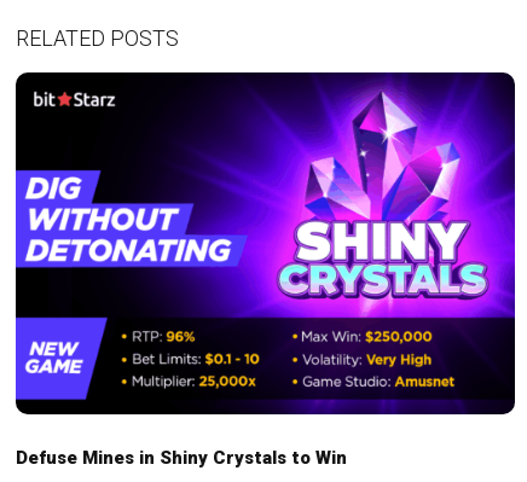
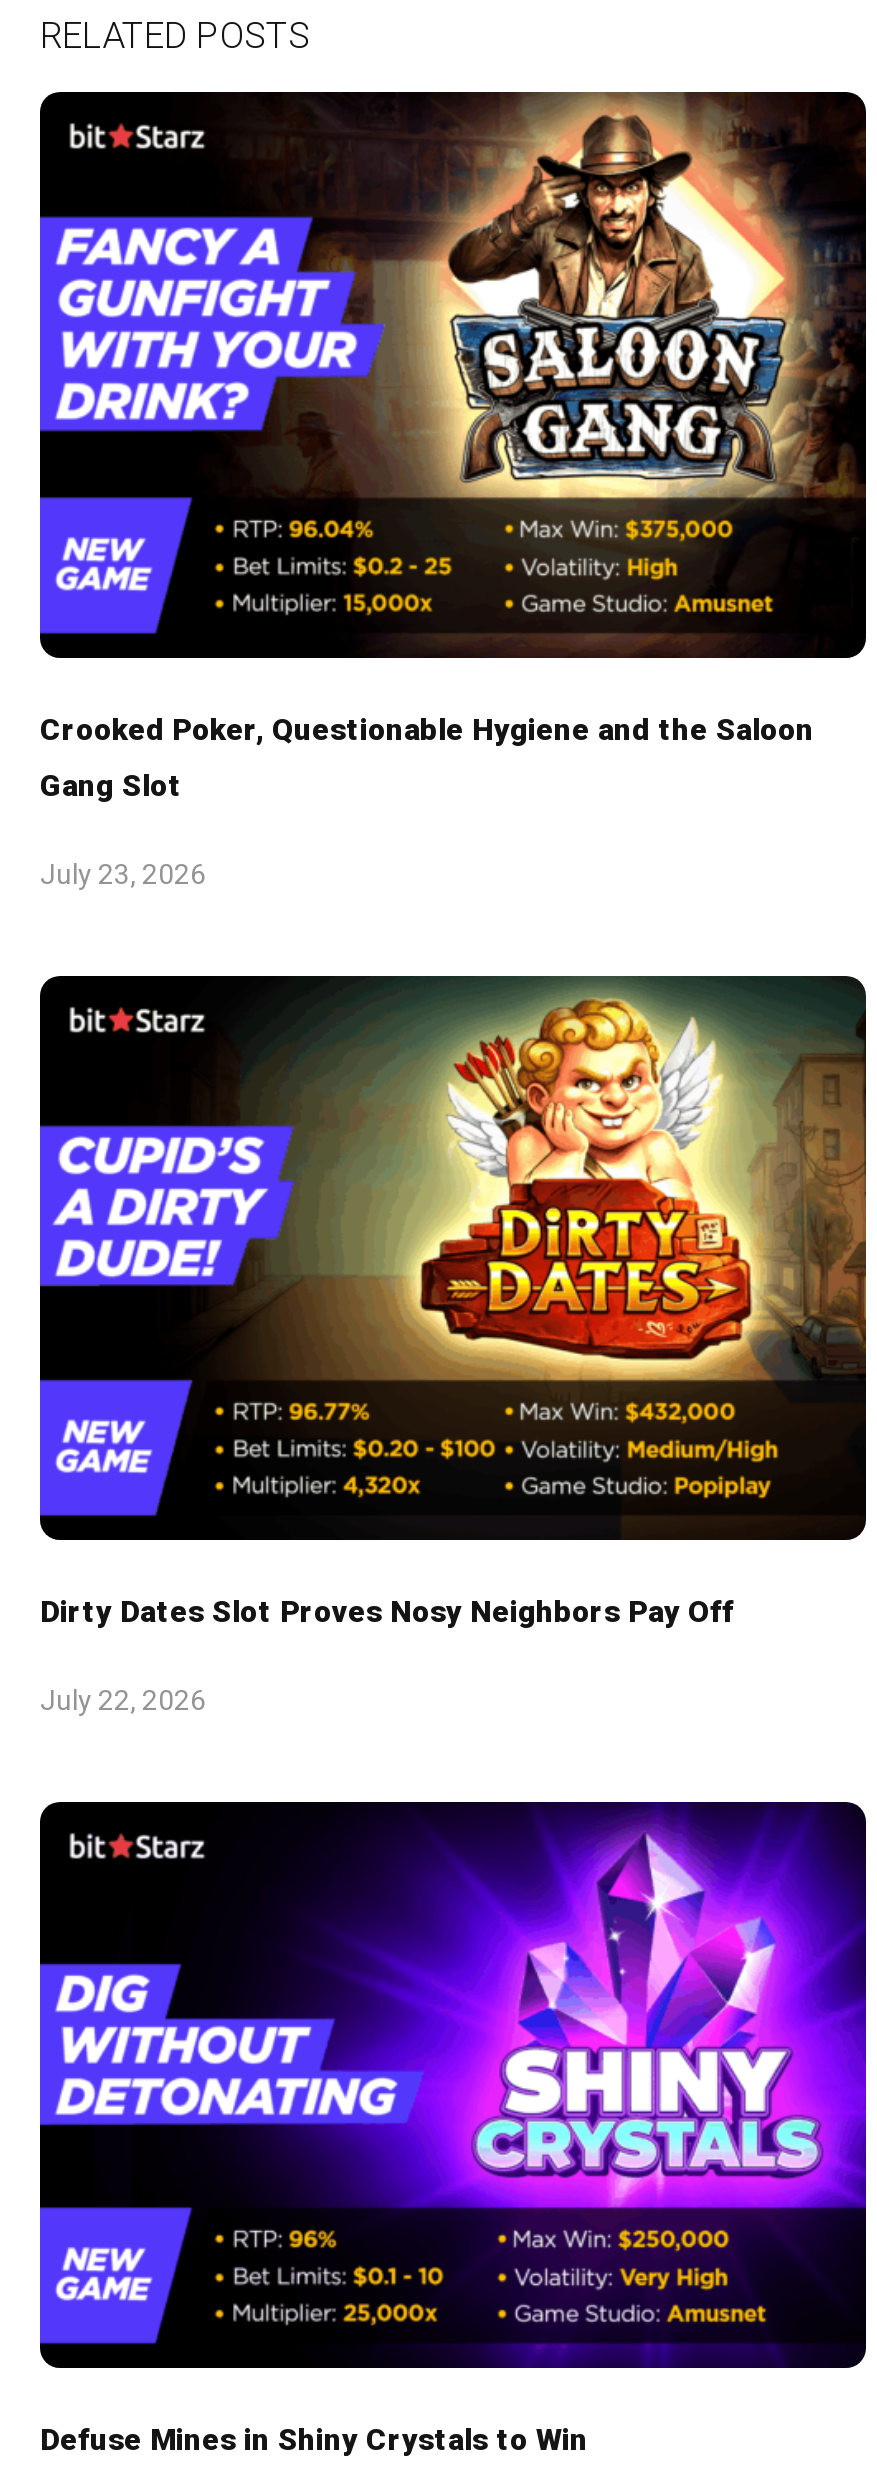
+ [image]
+ Crooked Poker, Questionable Hygiene and the Saloon
+ Gang Slot
+ July 23, 2026

+ [image]
+ Dirty Dates Slot Proves Nosy Neighbors Pay Off
+ July 22, 2026
